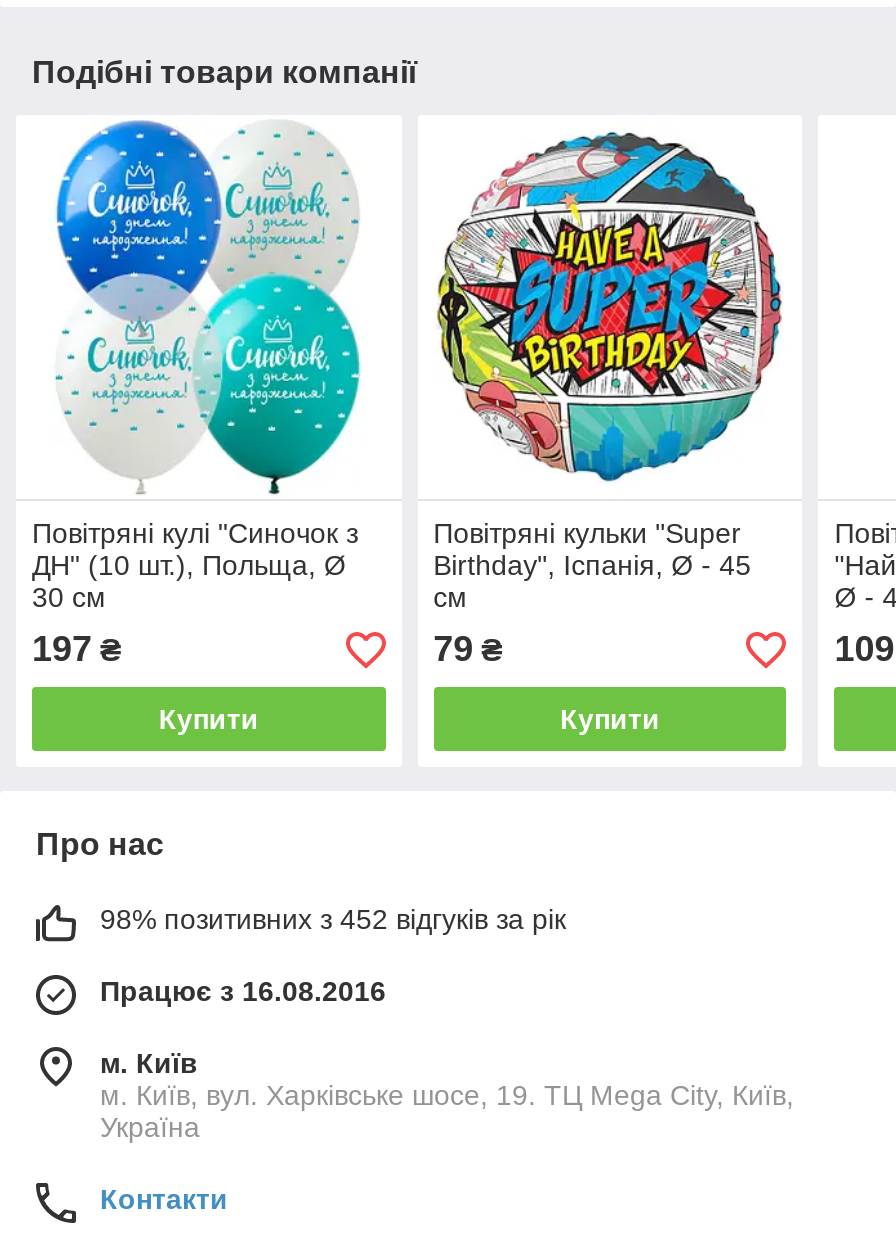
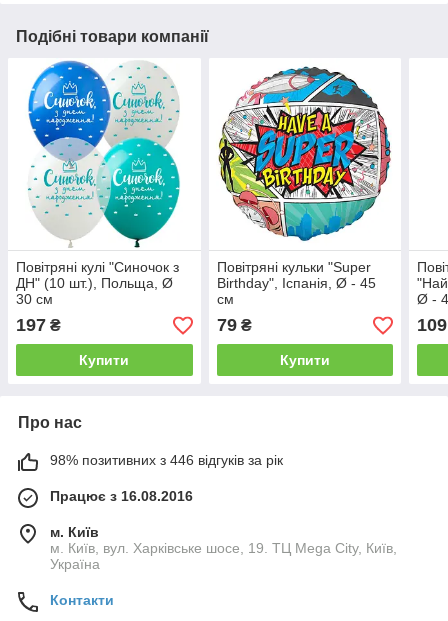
- 98% позитивних з 452 відгуків за рік
+ 98% позитивних з 446 відгуків за рік
